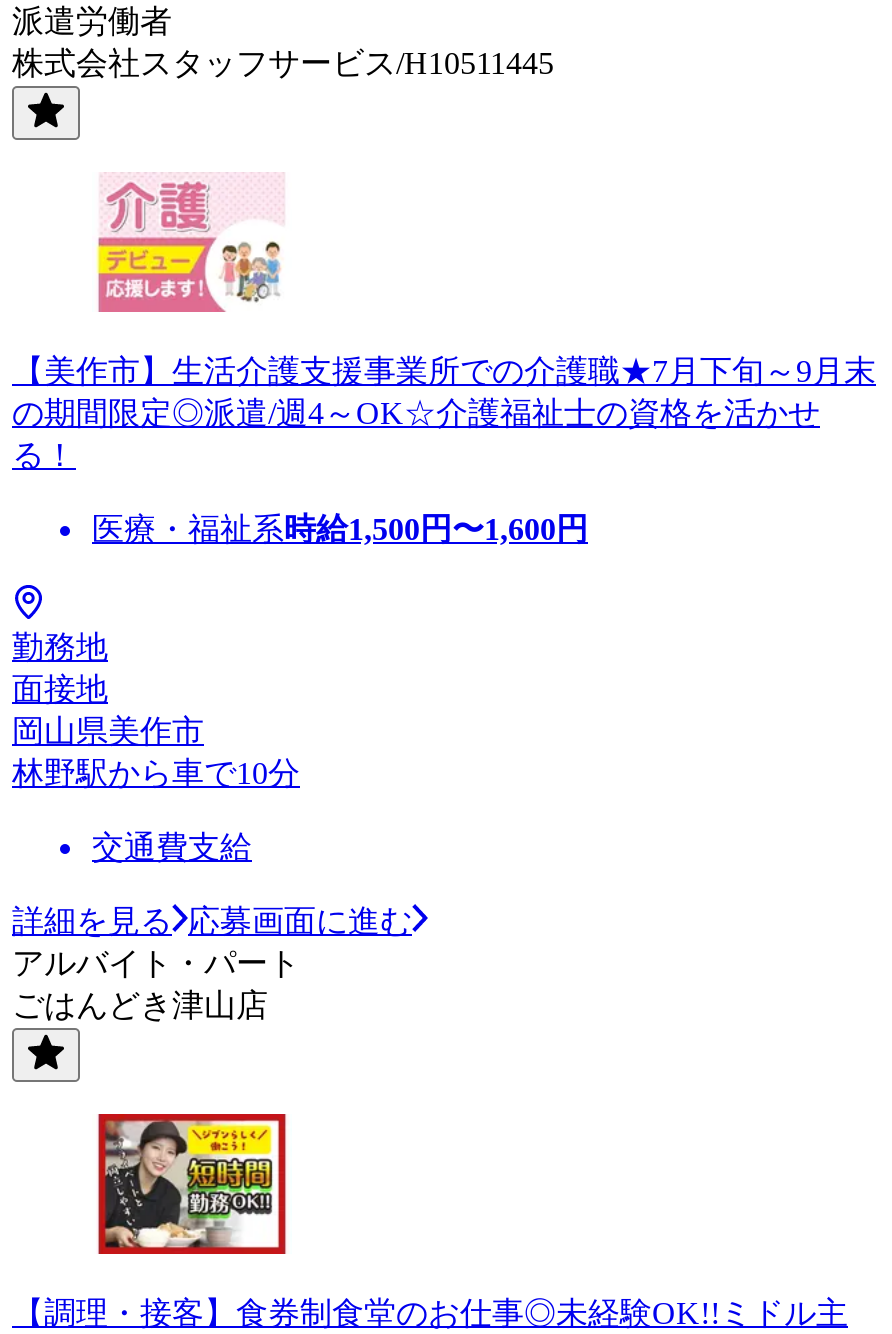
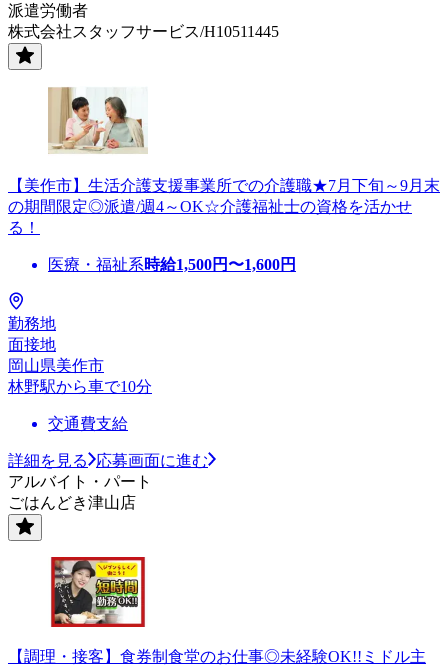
- [image]
+ [image]
